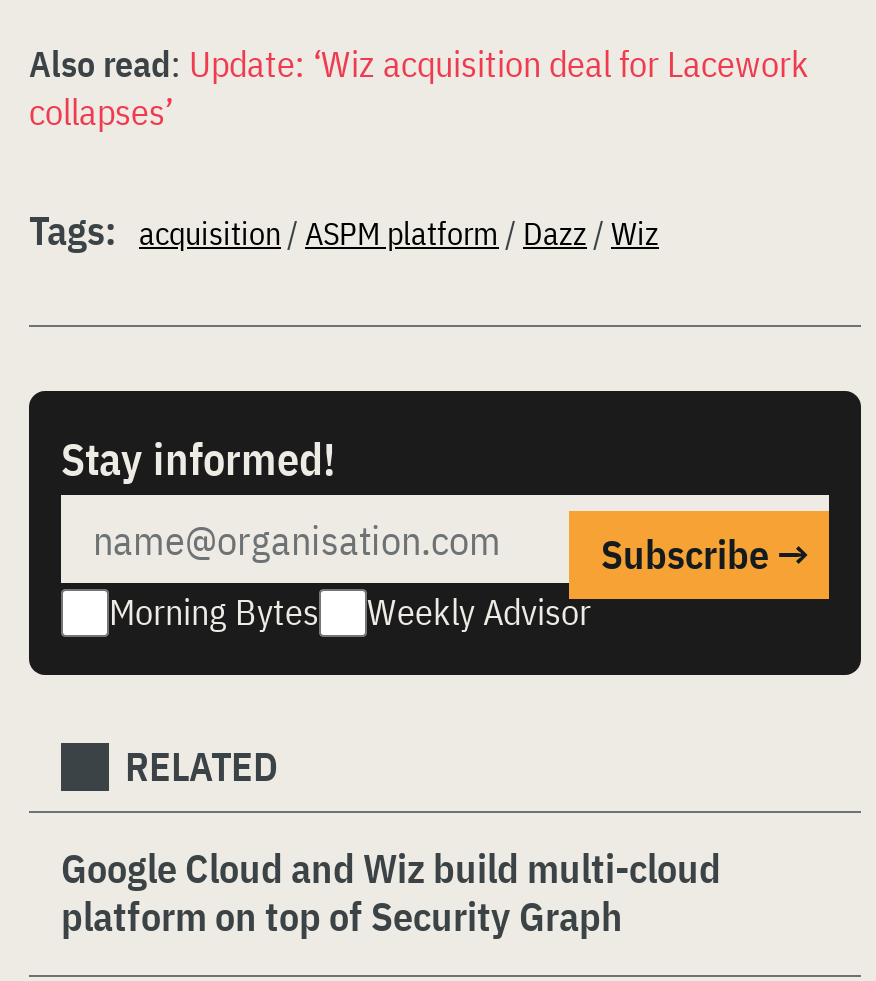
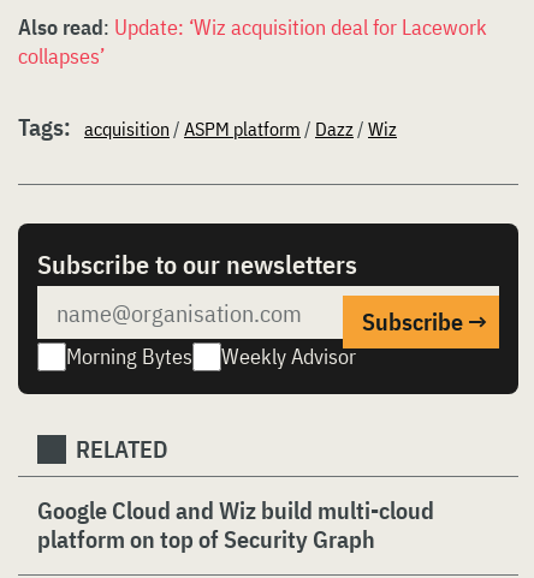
- Stay informed!
+ Subscribe to our newsletters
